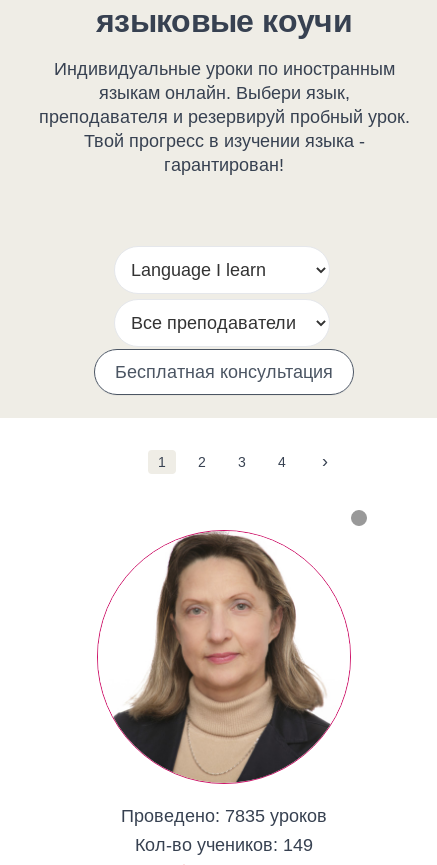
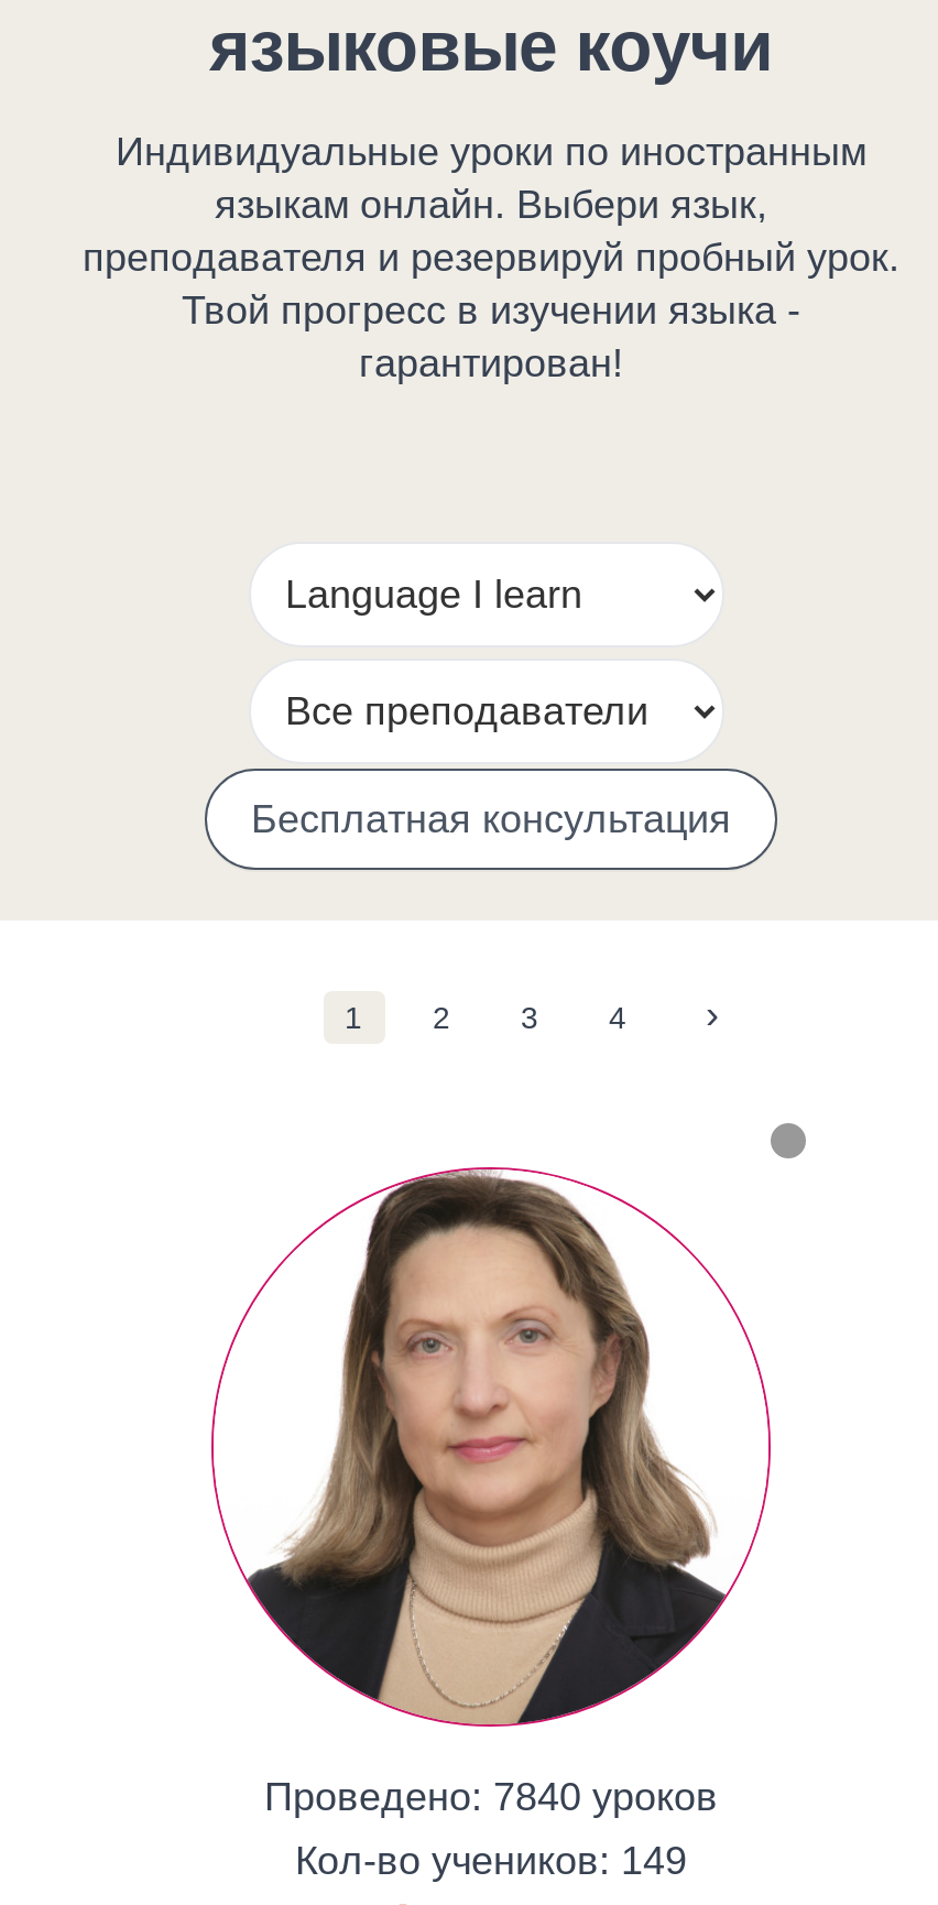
- Проведено: 7835 уроков
+ Проведено: 7840 уроков
